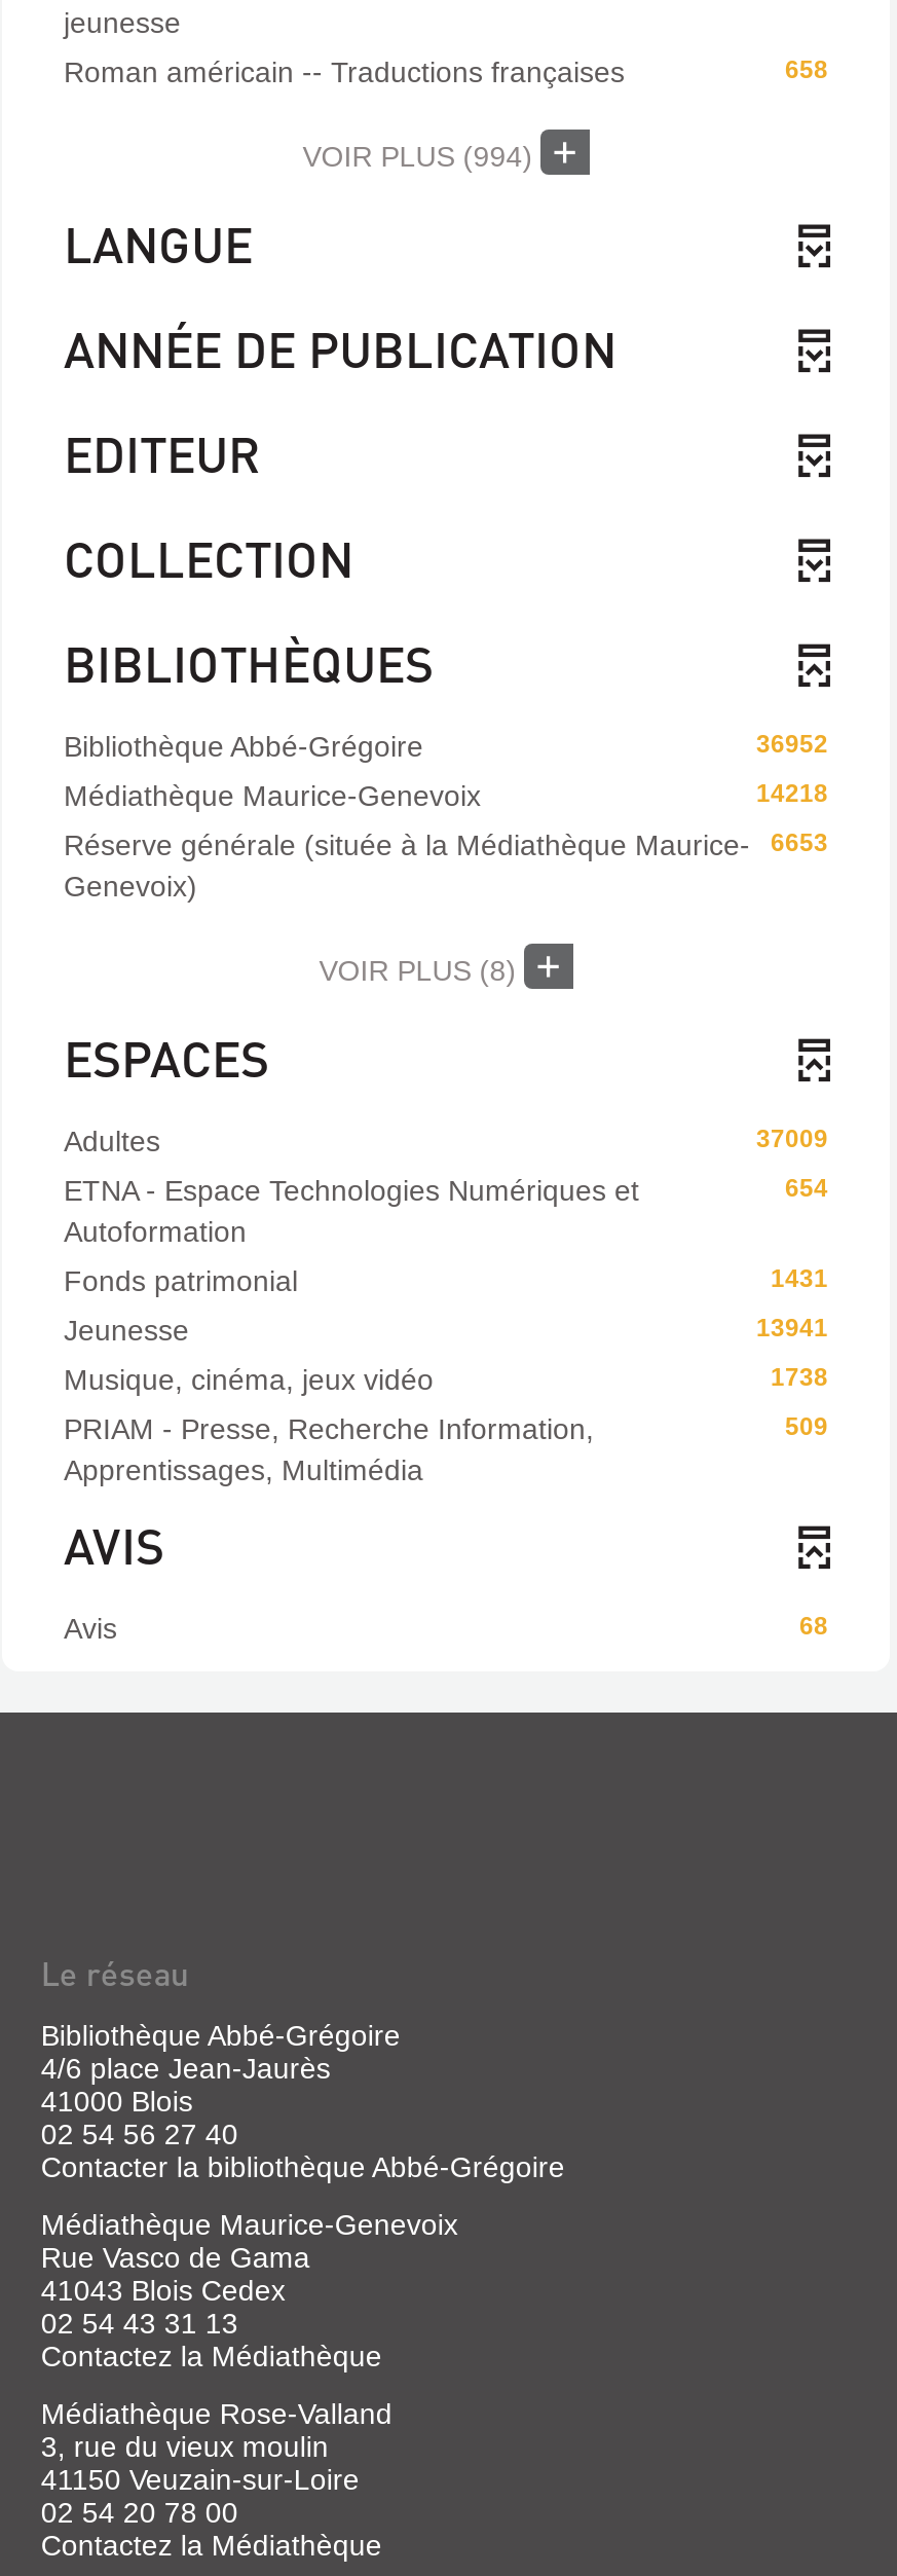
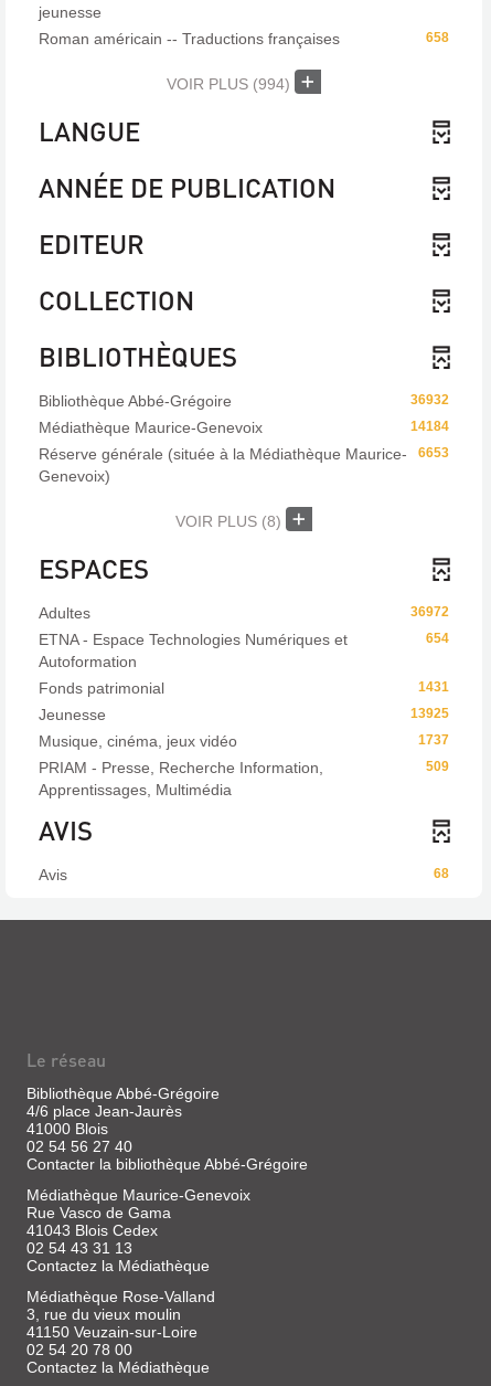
- 36952
+ 36932

- 14218
+ 14184

- 37009
+ 36972

- 13941
+ 13925

- 1738
+ 1737
